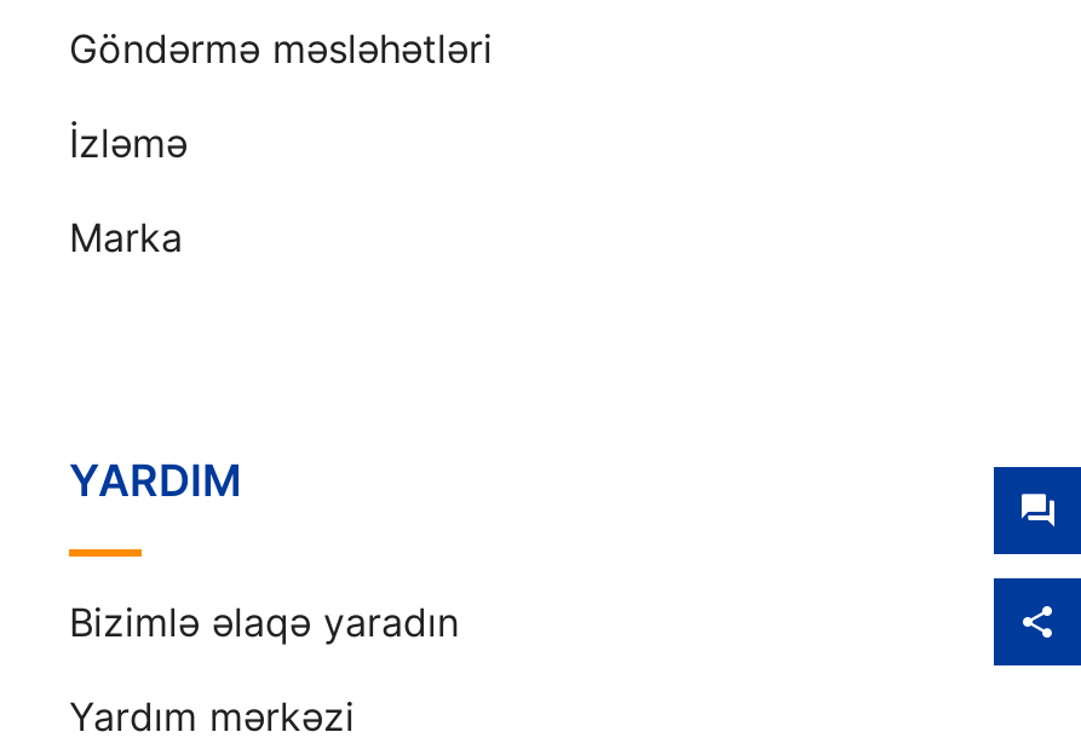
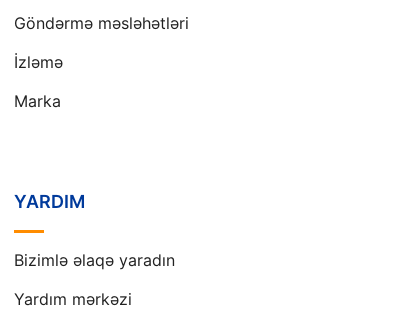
- [image]

- [image]
